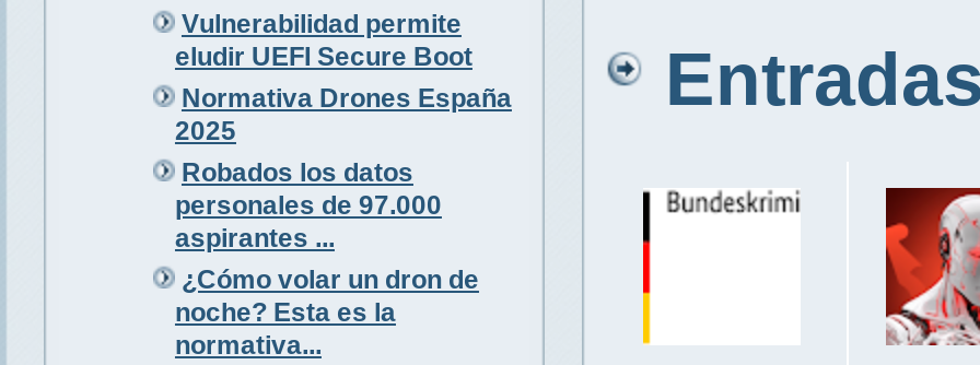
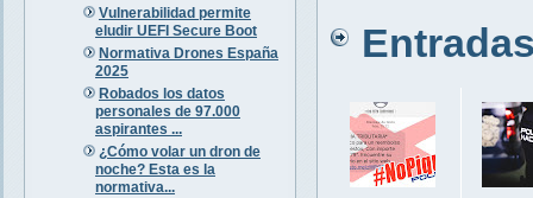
- [image]
+ [image]

- [image]
+ [image]
